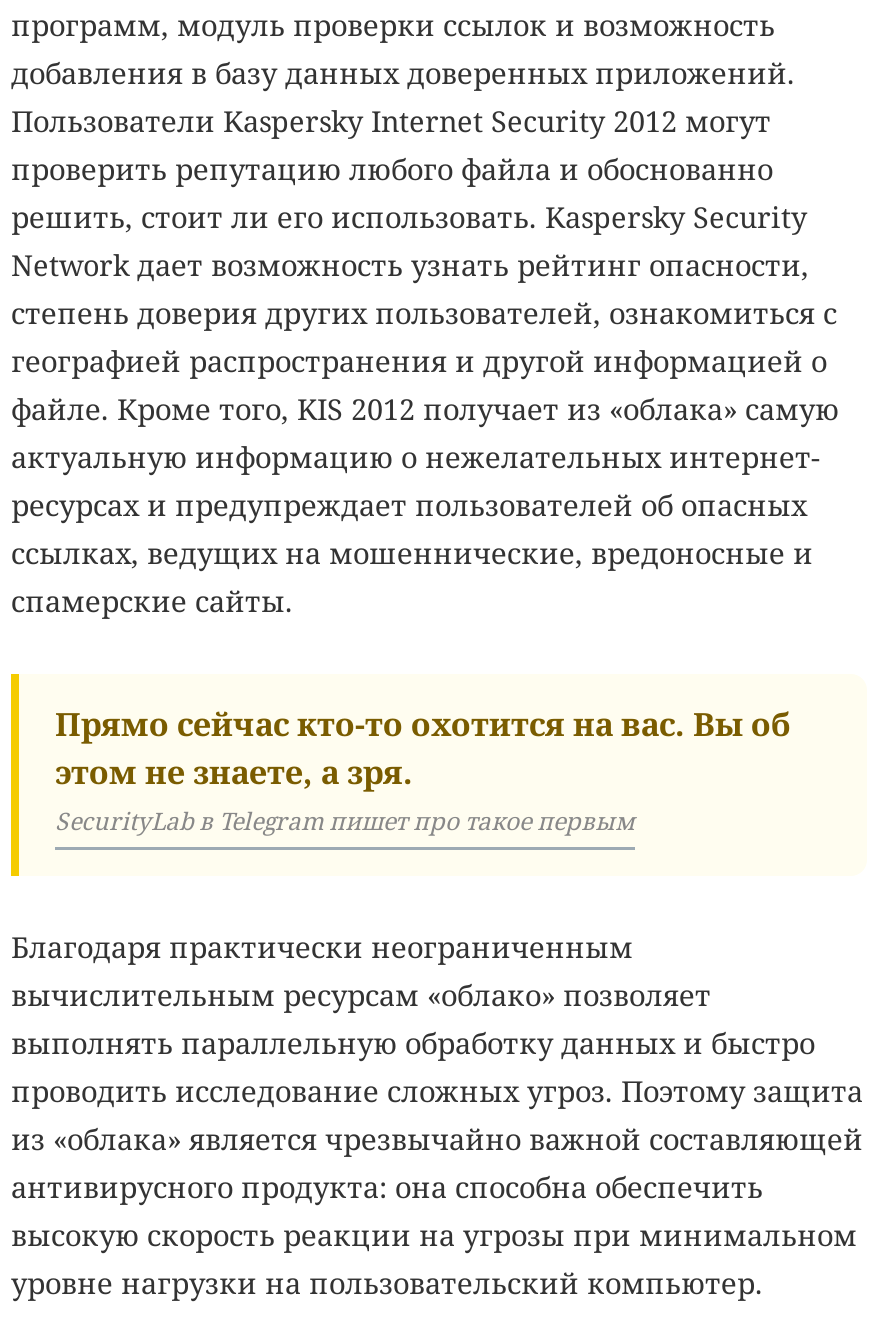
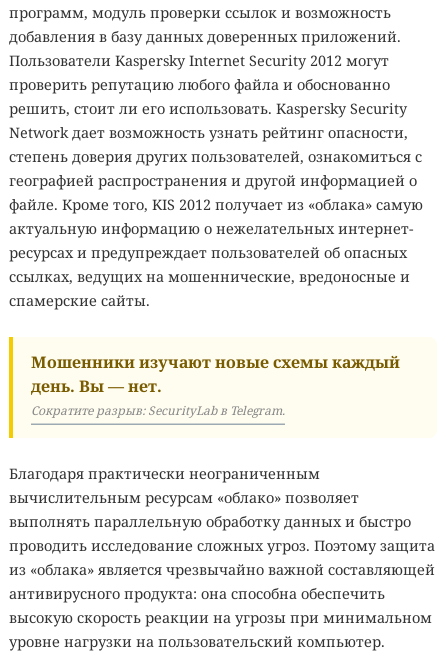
- Прямо сейчас кто-то охотится на вас. Вы об
- этом не знаете, а зря.
- SecurityLab в Telegram пишет про такое первым
+ Мошенники изучают новые схемы каждый
+ день. Вы — нет.
+ Сократите разрыв: SecurityLab в Telegram.
